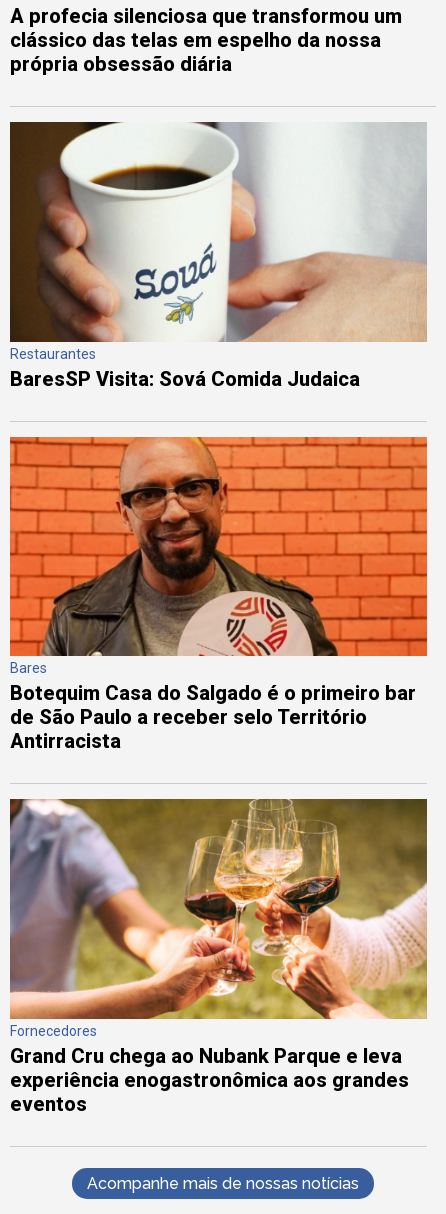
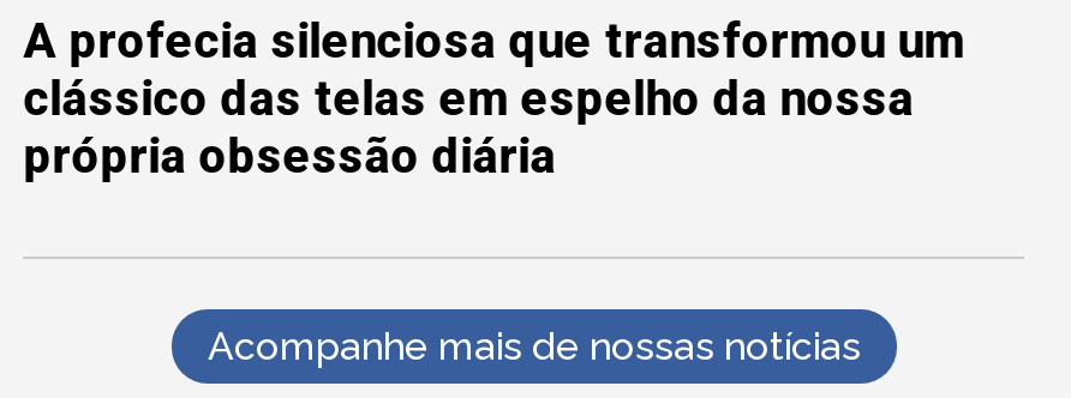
- [image]
- Restaurantes
- BaresSP Visita: Sová Comida Judaica

- [image]
- Bares
- Botequim Casa do Salgado é o primeiro bar
- de São Paulo a receber selo Território
- Antirracista

- [image]
- Fornecedores
- Grand Cru chega ao Nubank Parque e leva
- experiência enogastronômica aos grandes
- eventos
